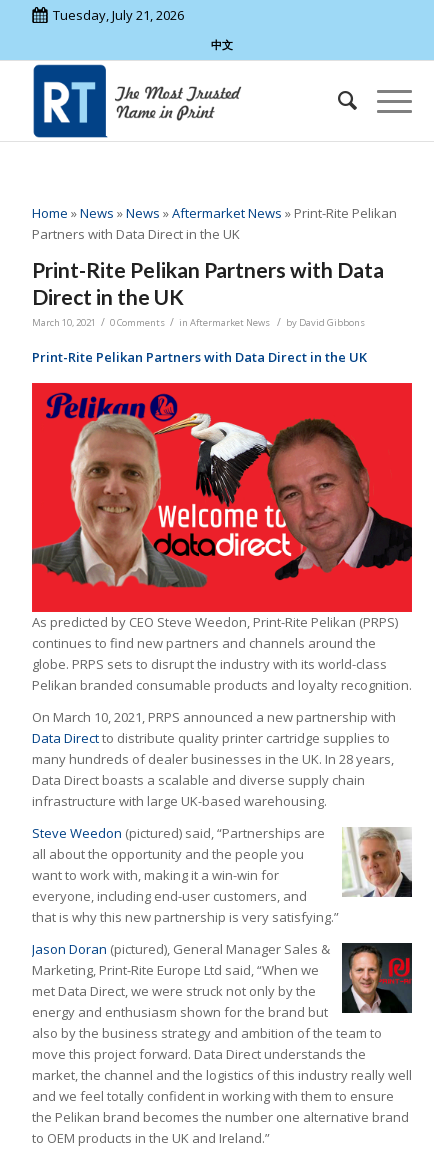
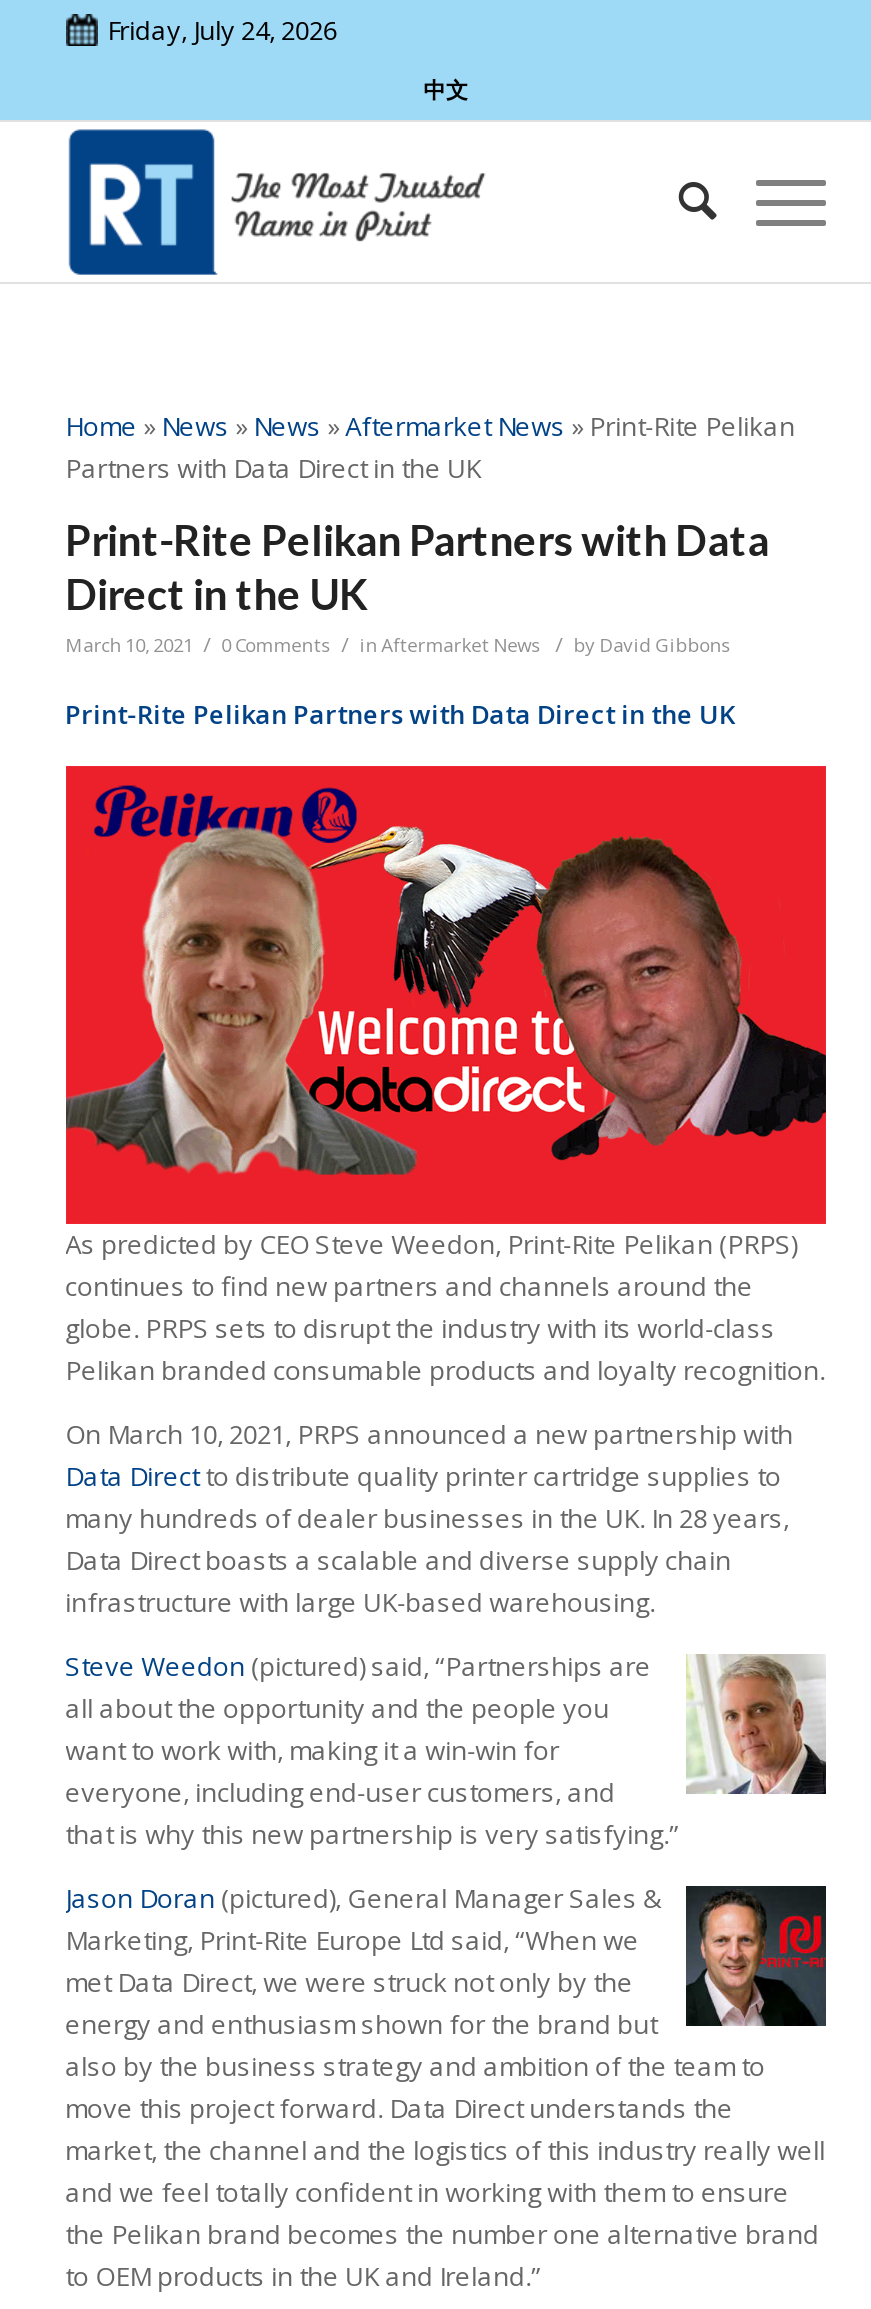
- Tuesday, July 21, 2026
+ Friday, July 24, 2026
